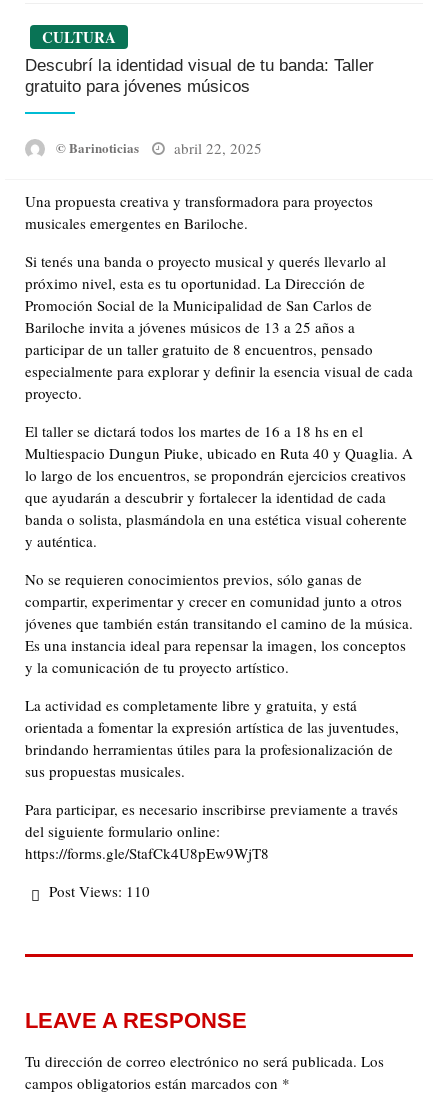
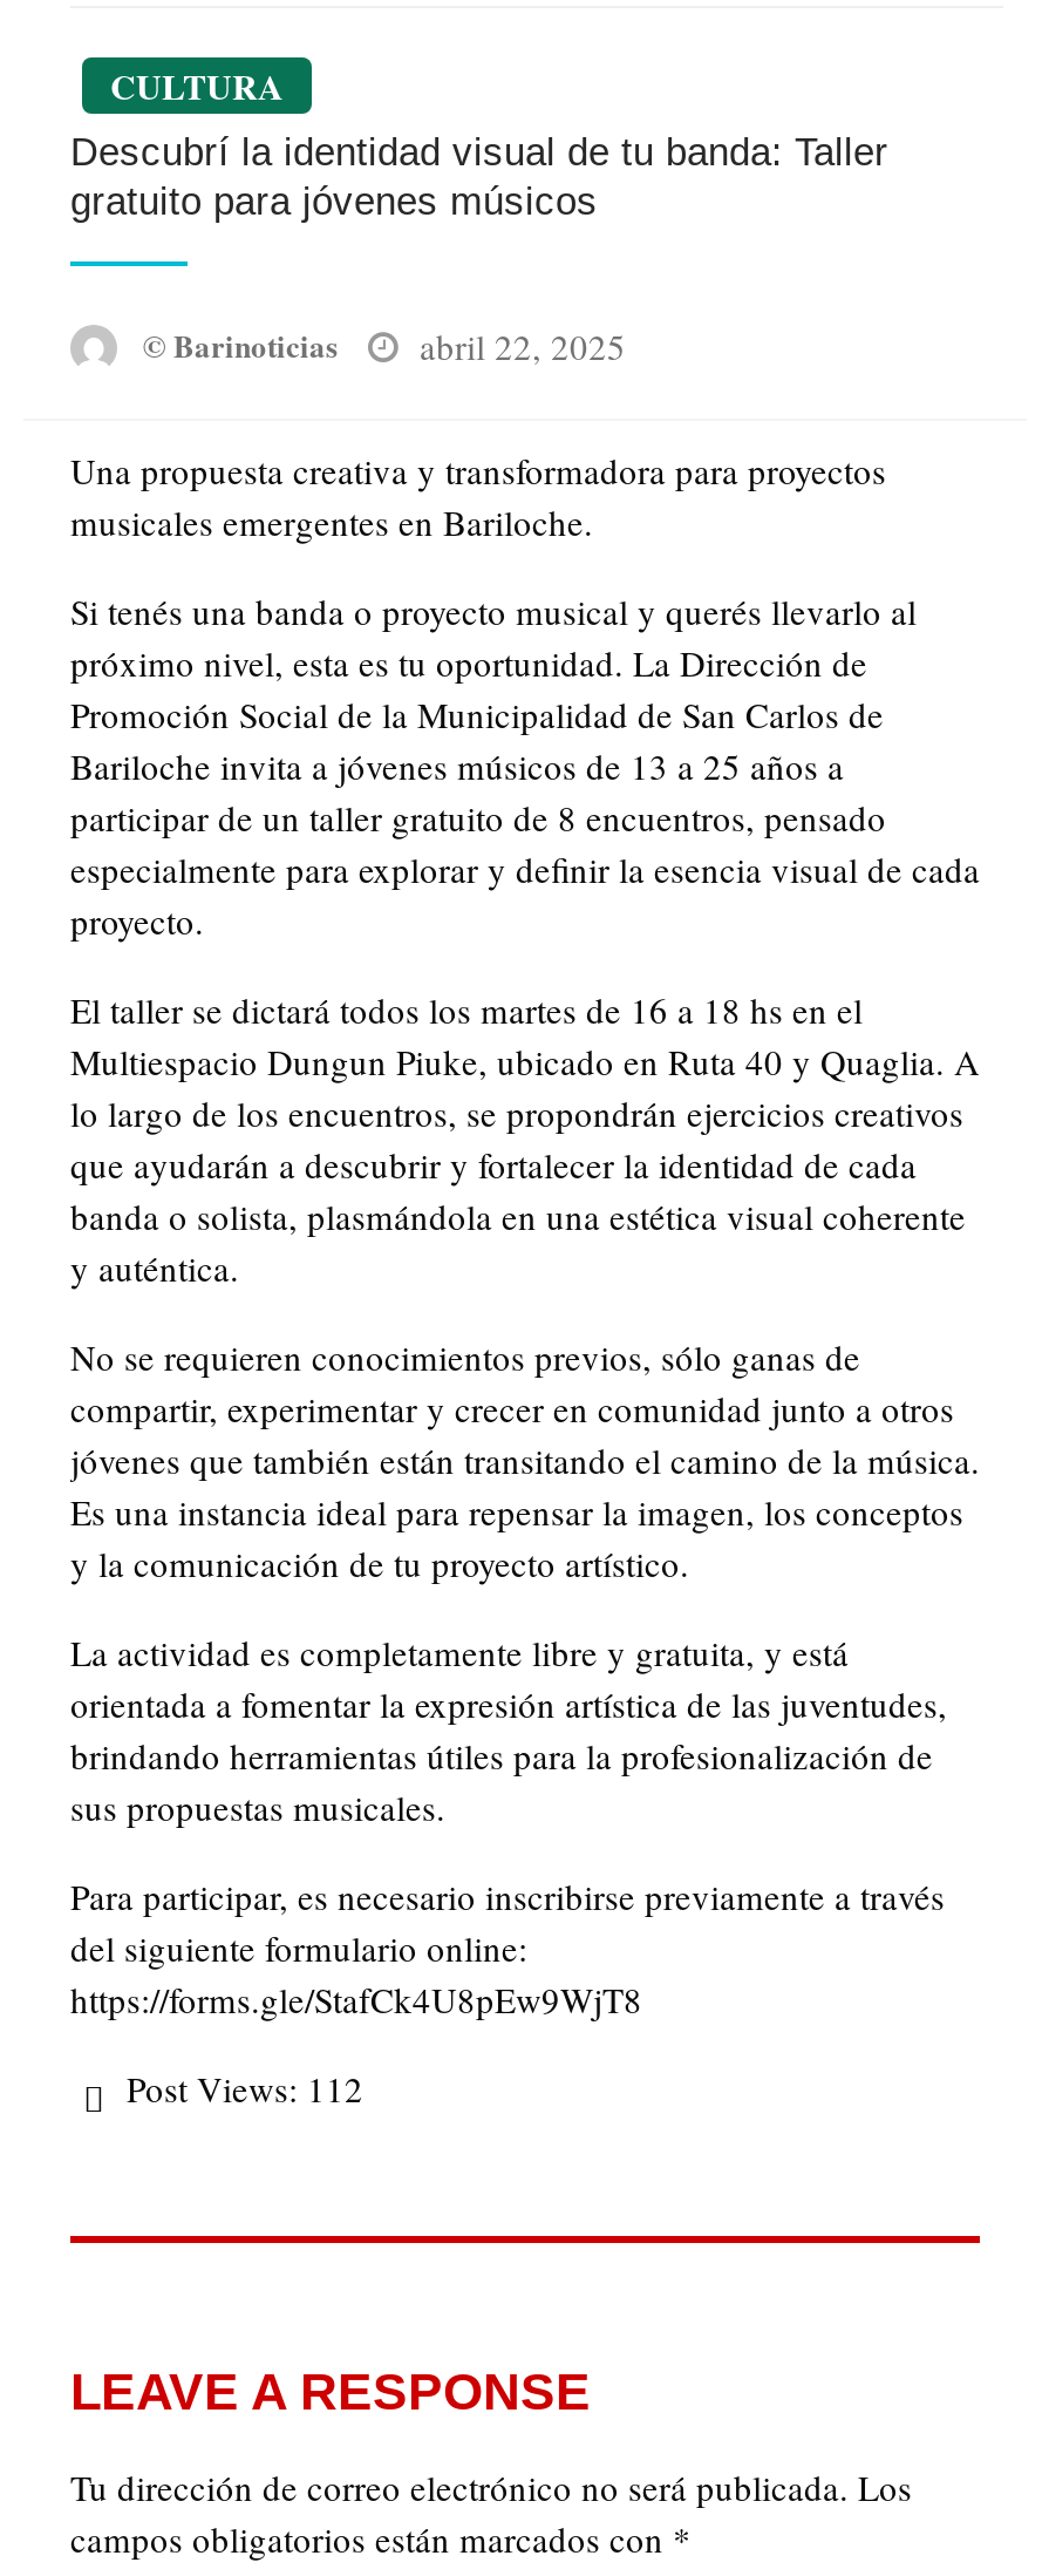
- Post Views: 110
+ Post Views: 112
